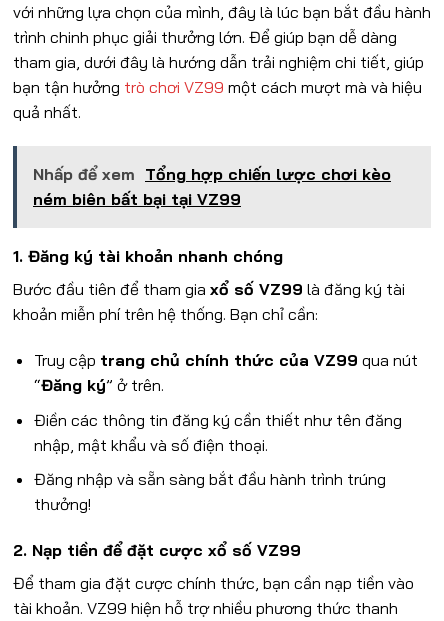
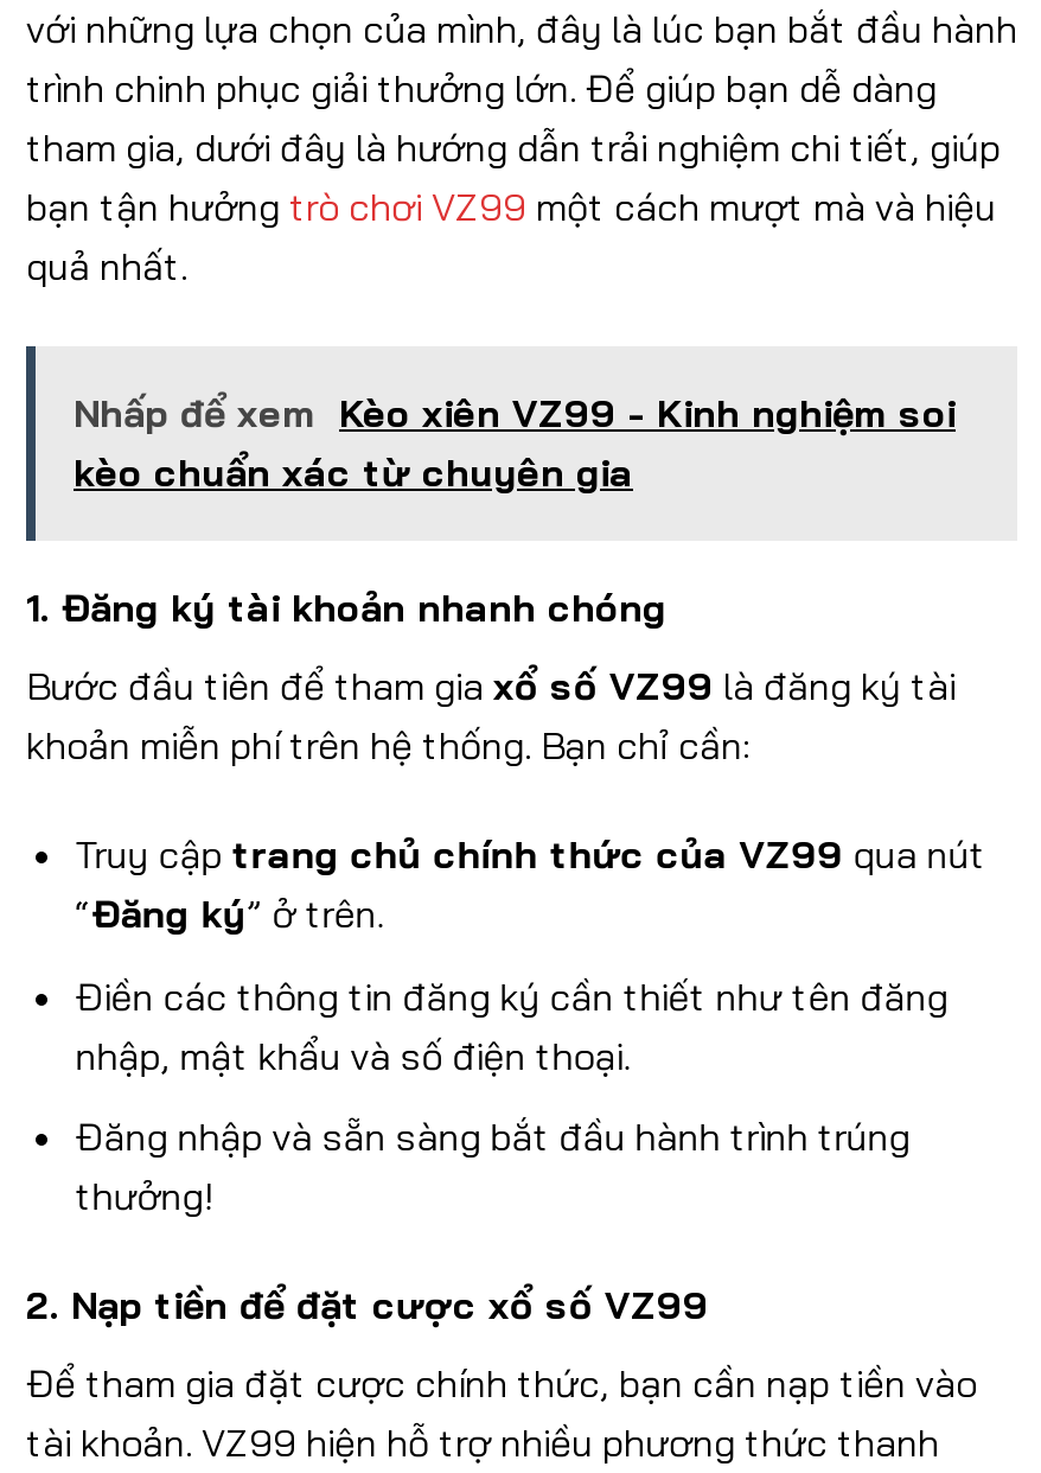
- Nhấp để xem Tổng hợp chiến lược chơi kèo
- ném biên bất bại tại VZ99
+ Nhấp để xem Kèo xiên VZ99 - Kinh nghiệm soi
+ kèo chuẩn xác từ chuyên gia
